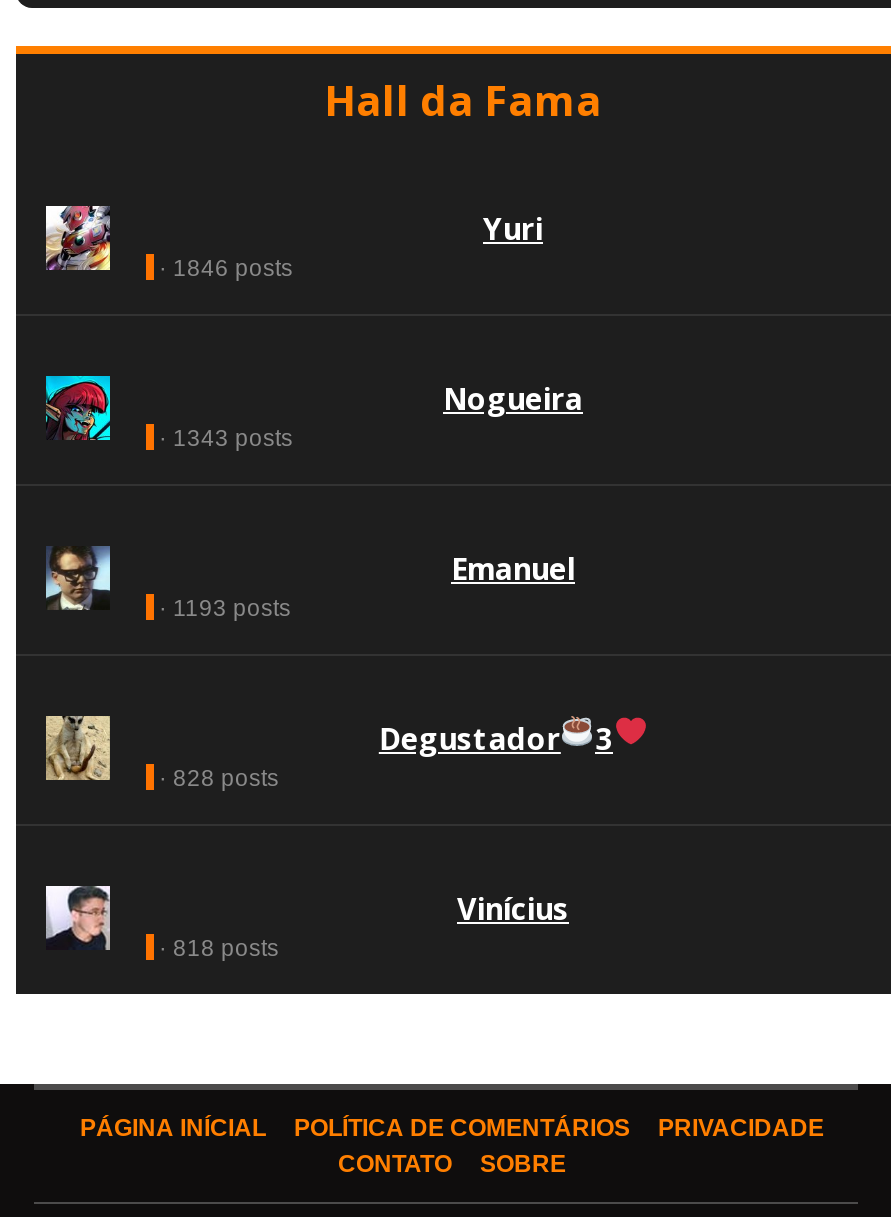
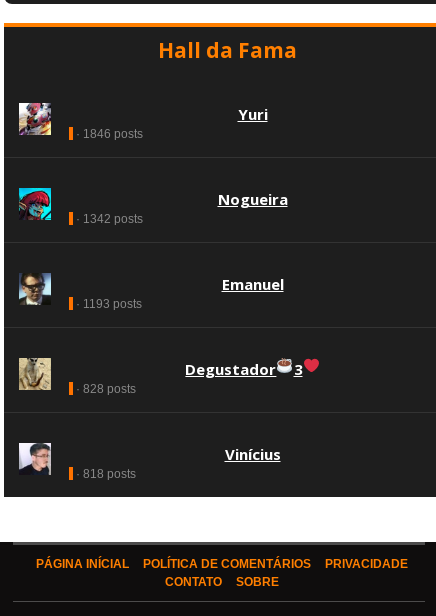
- · 1343 posts
+ · 1342 posts
